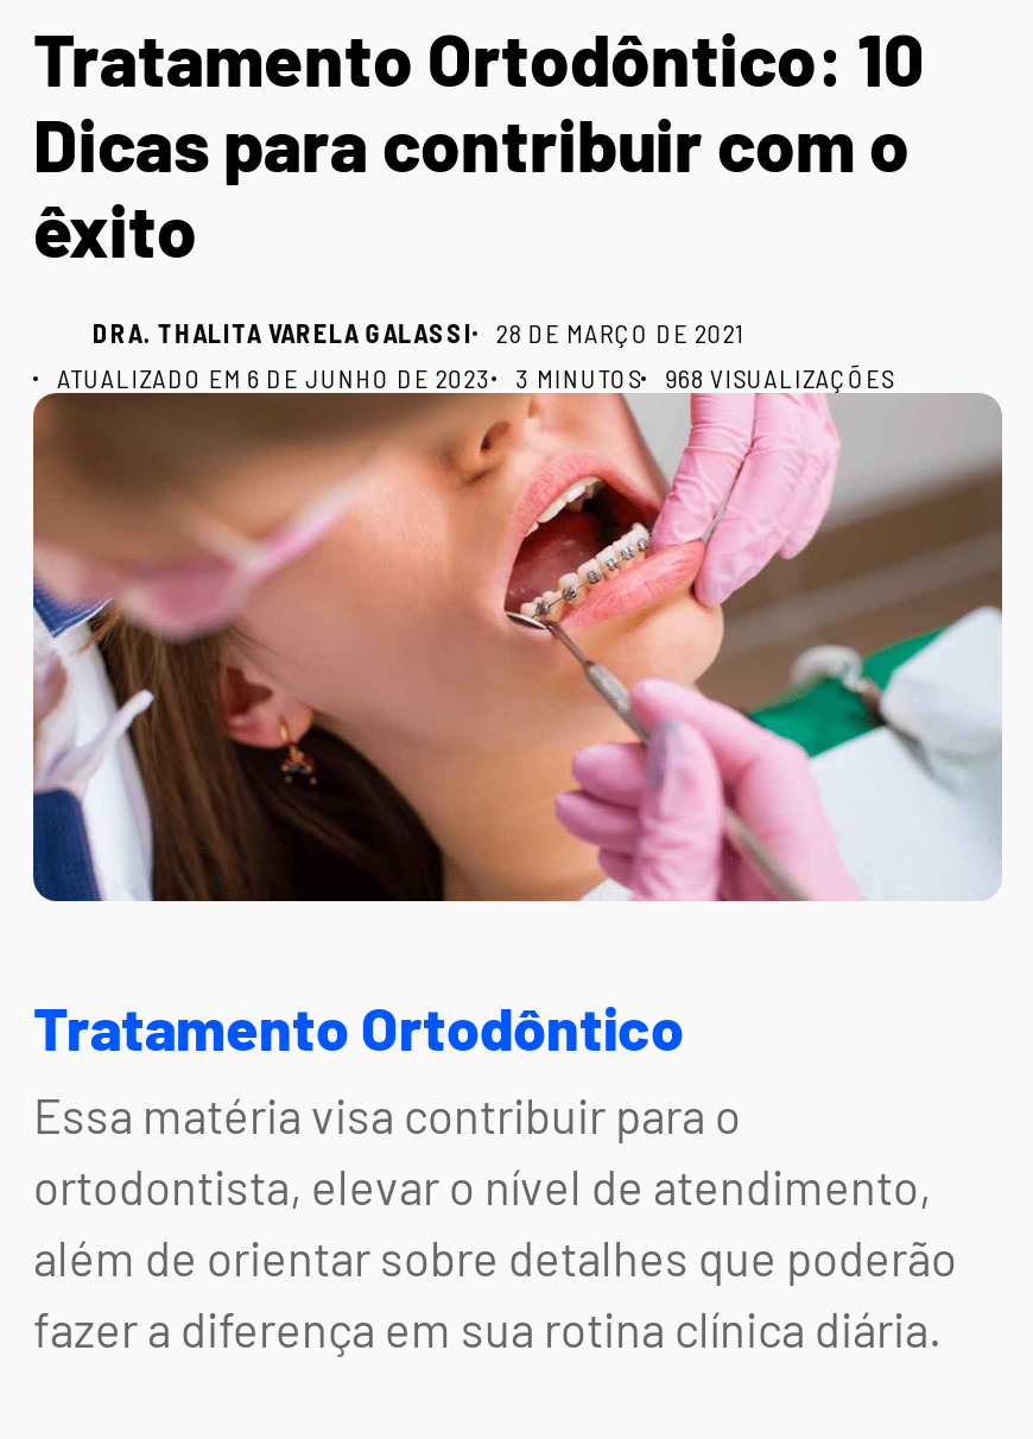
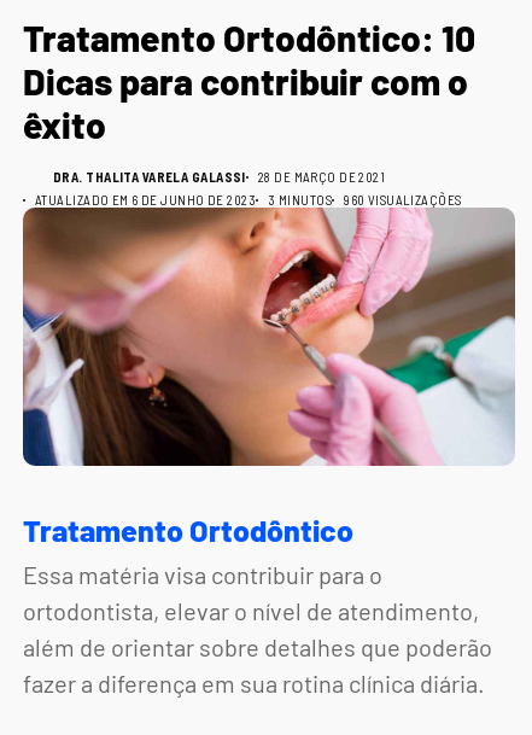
- 968 VISUALIZAÇÕES
+ 960 VISUALIZAÇÕES
